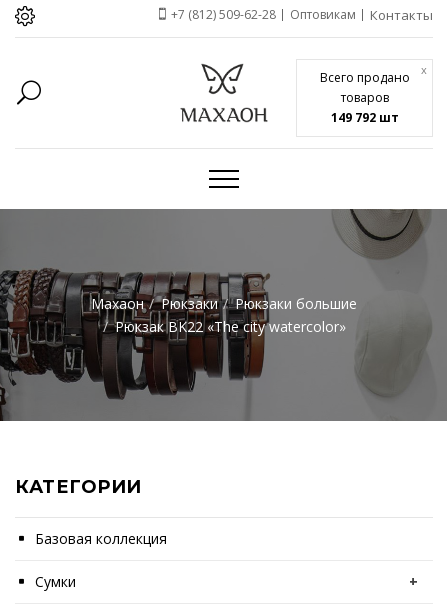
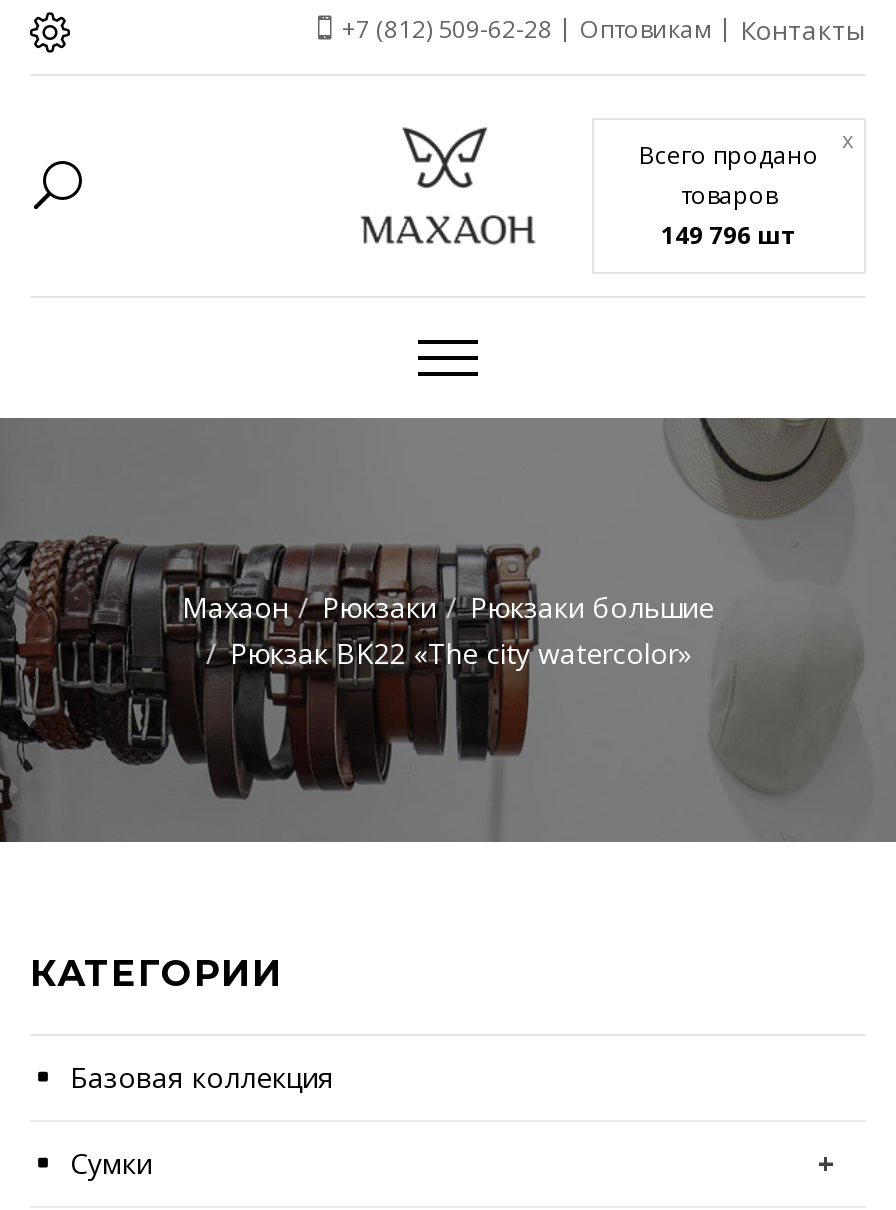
- 149 792 шт
+ 149 796 шт
